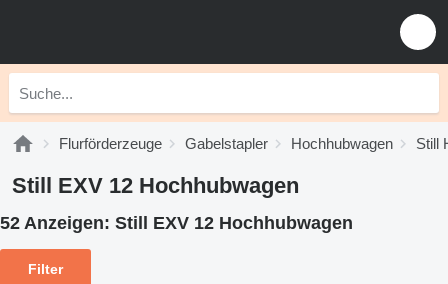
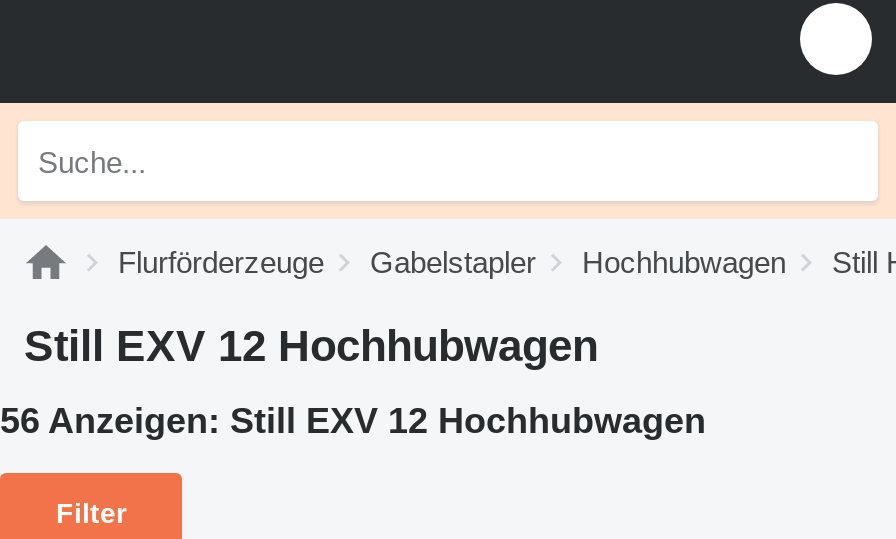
- 52 Anzeigen: Still EXV 12 Hochhubwagen
+ 56 Anzeigen: Still EXV 12 Hochhubwagen
